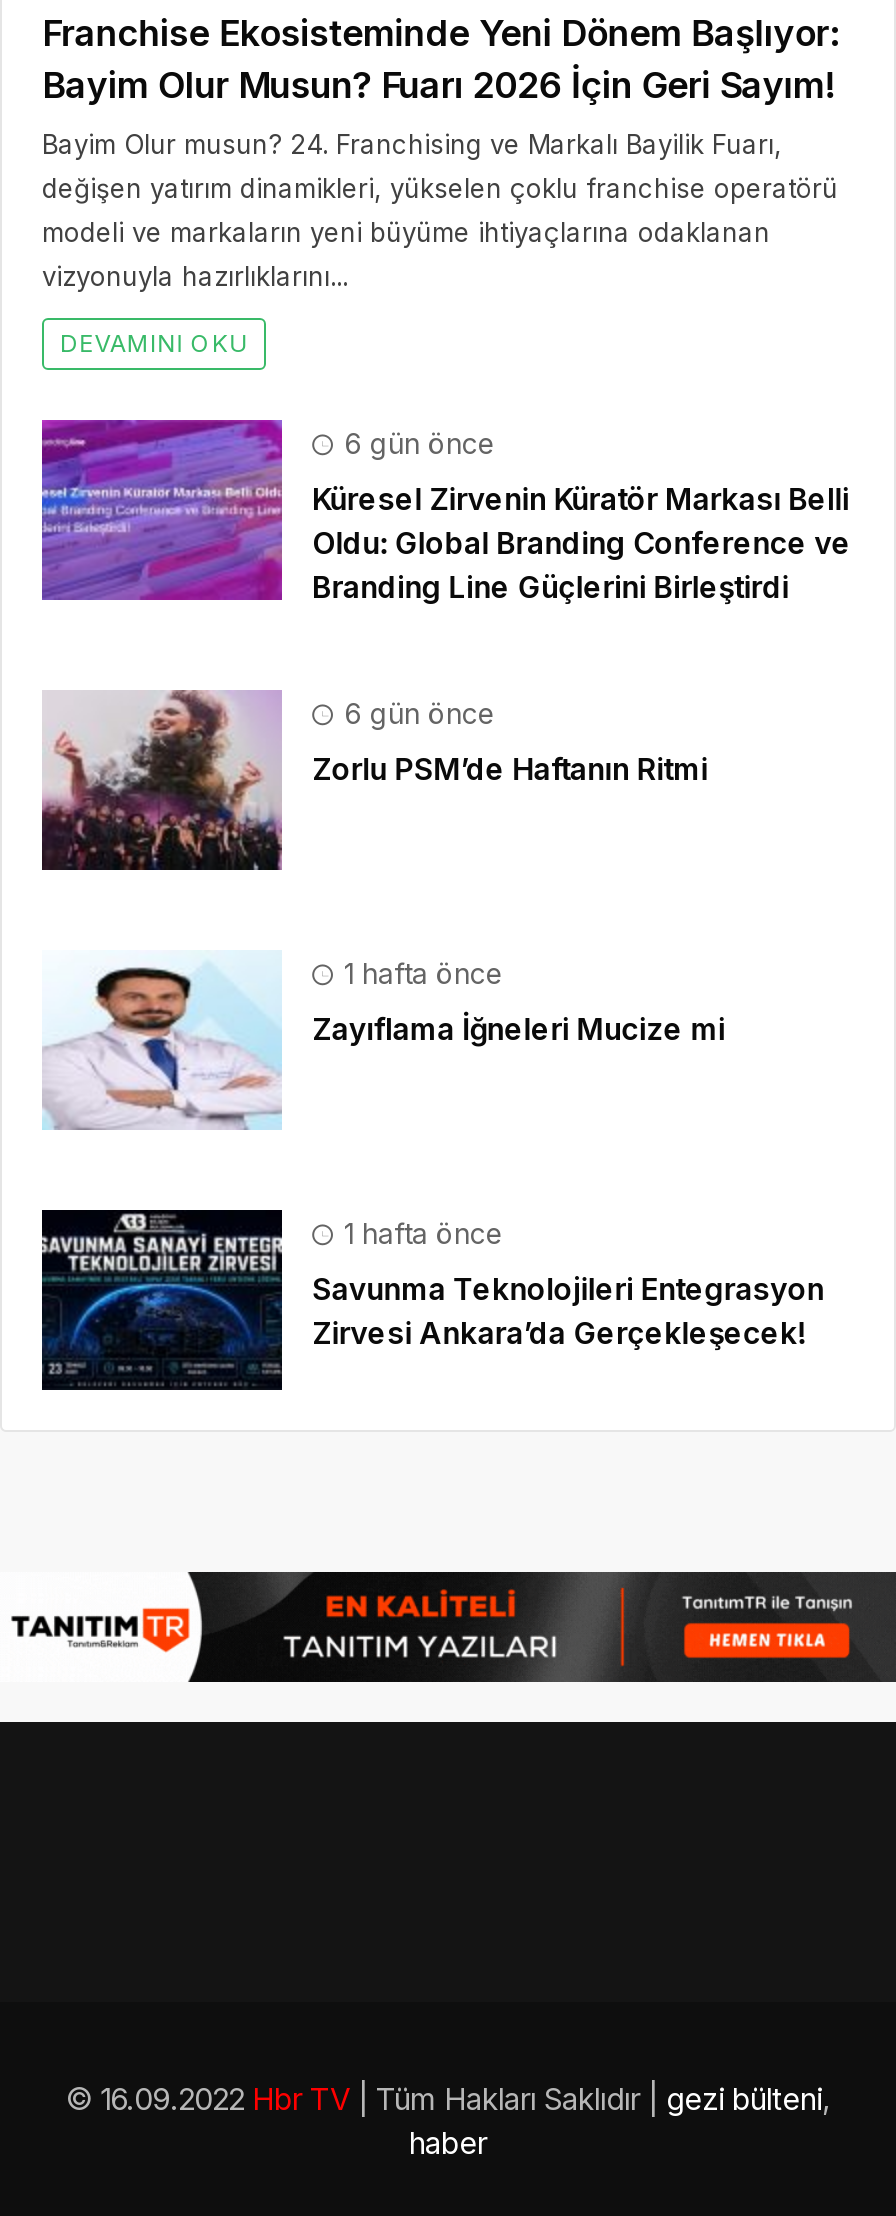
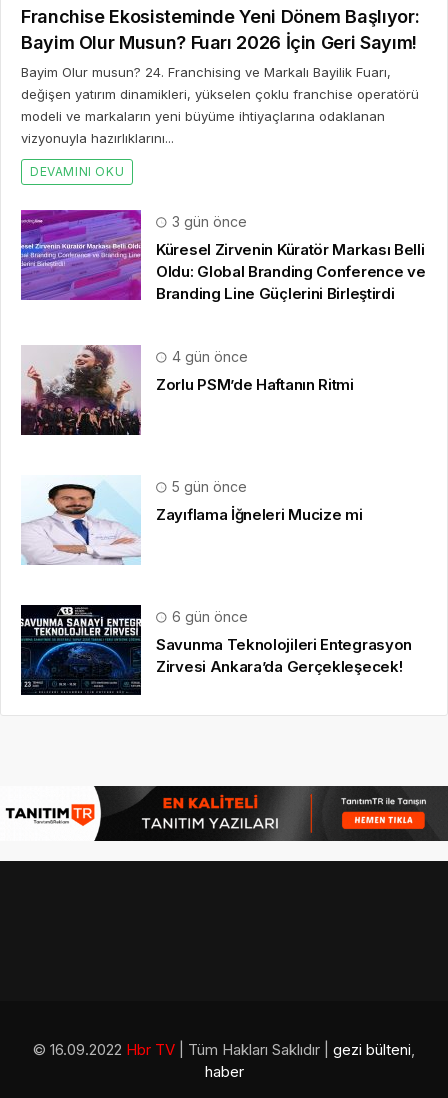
- 6 gün önce
+ 3 gün önce

- 6 gün önce
+ 4 gün önce

- 1 hafta önce
+ 5 gün önce

- 1 hafta önce
+ 6 gün önce
